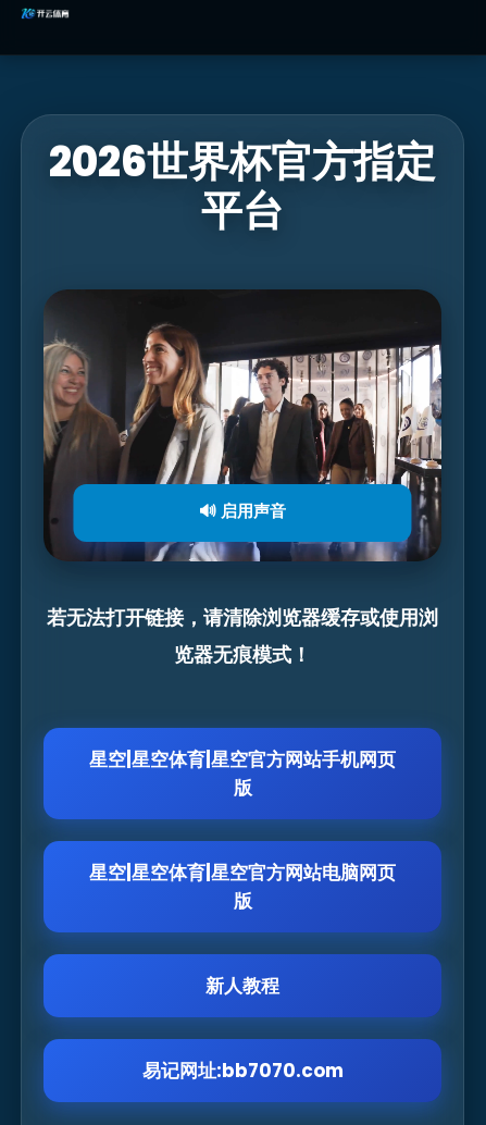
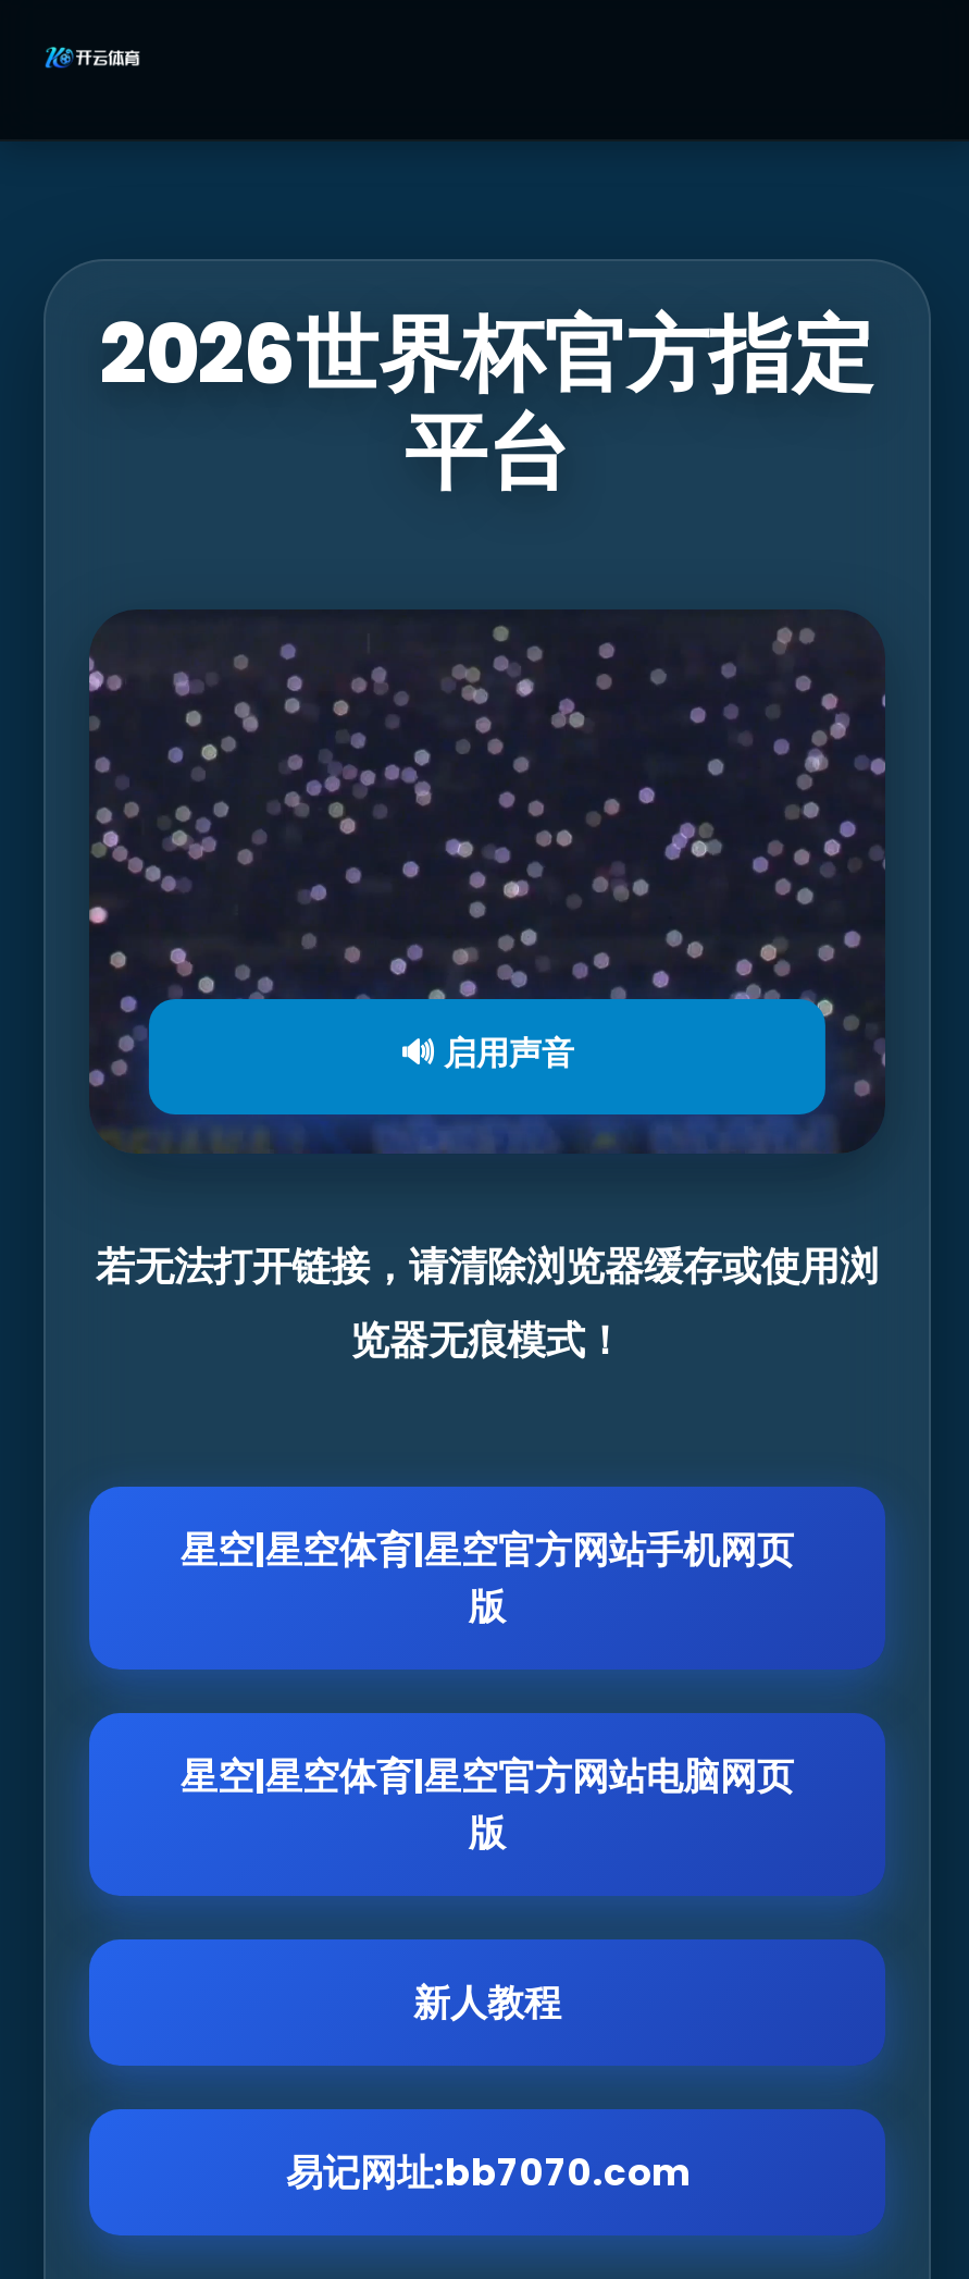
- [image]
+ [image]
